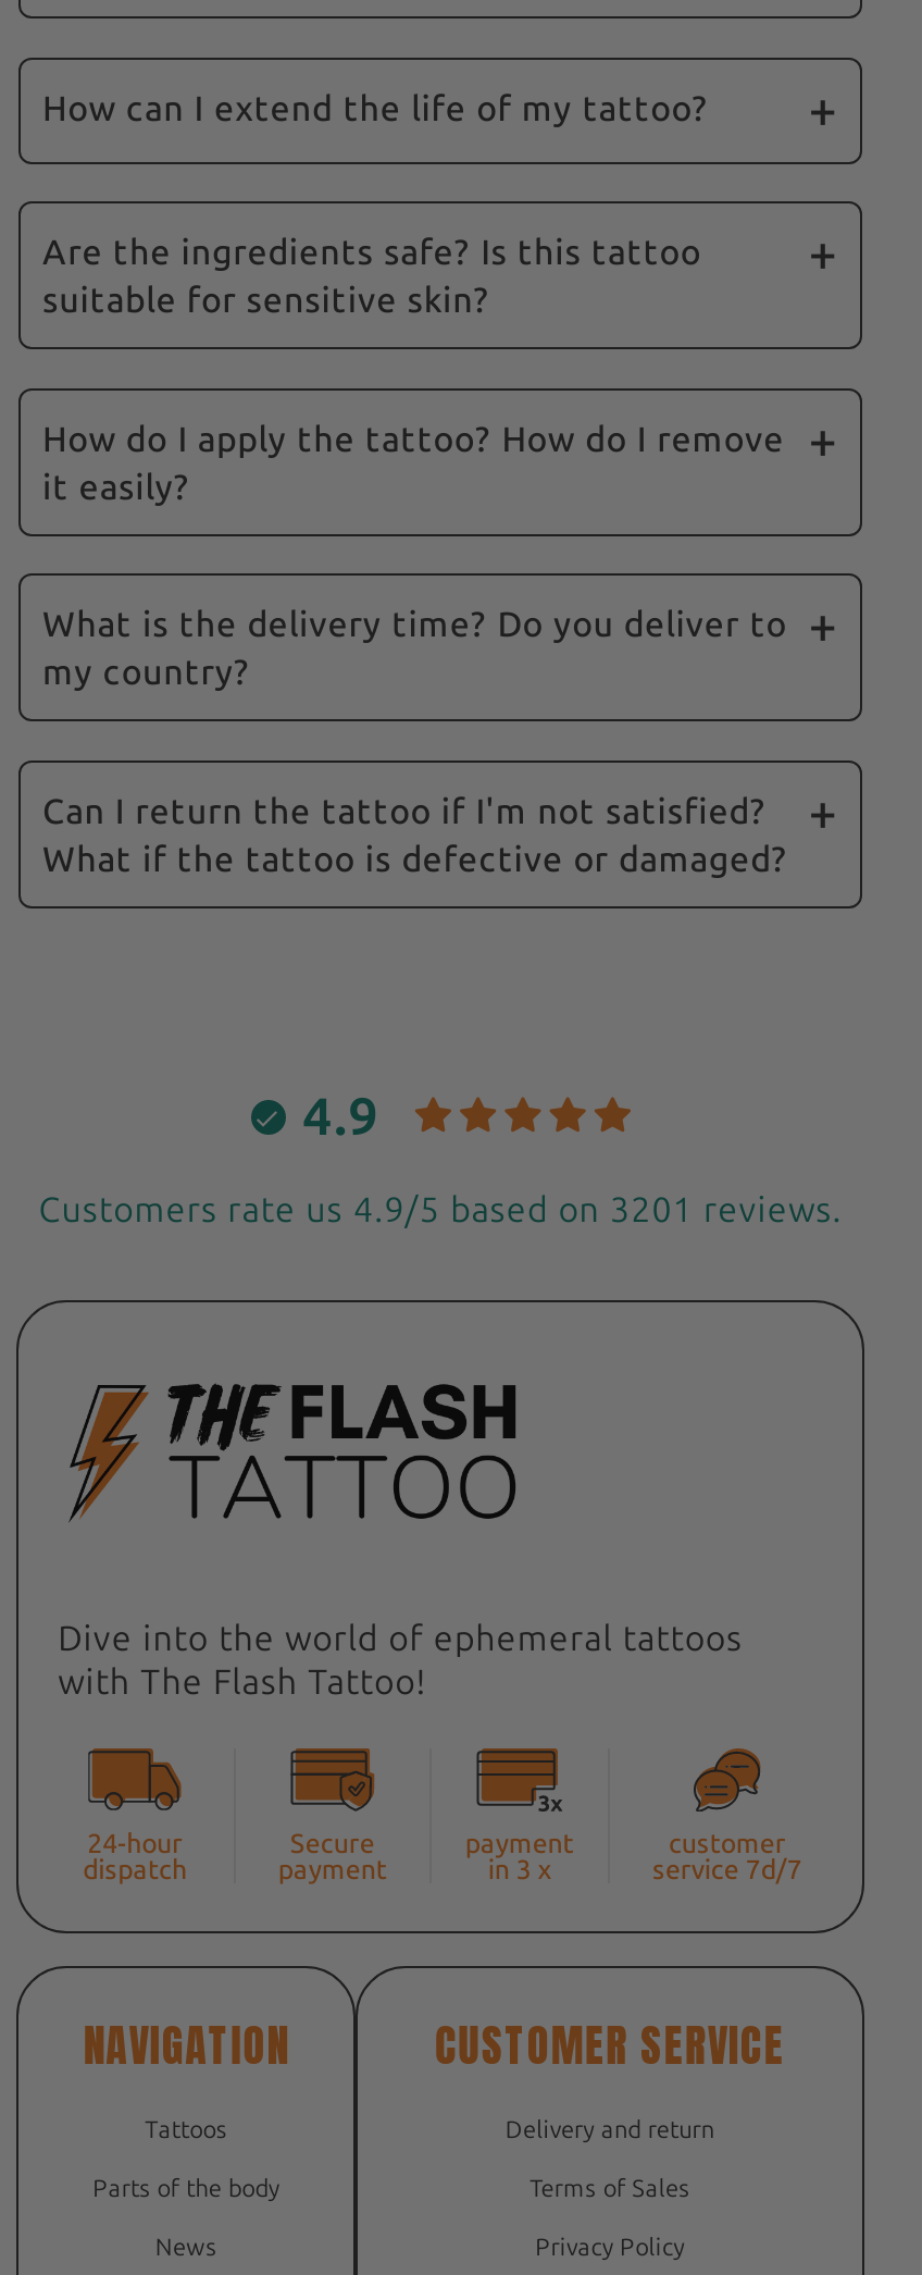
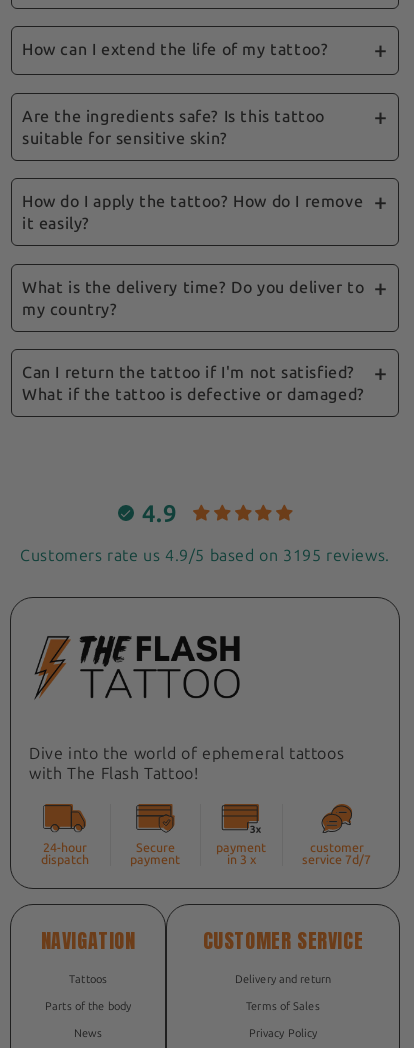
- Customers rate us 4.9/5 based on 3201 reviews.
+ Customers rate us 4.9/5 based on 3195 reviews.
